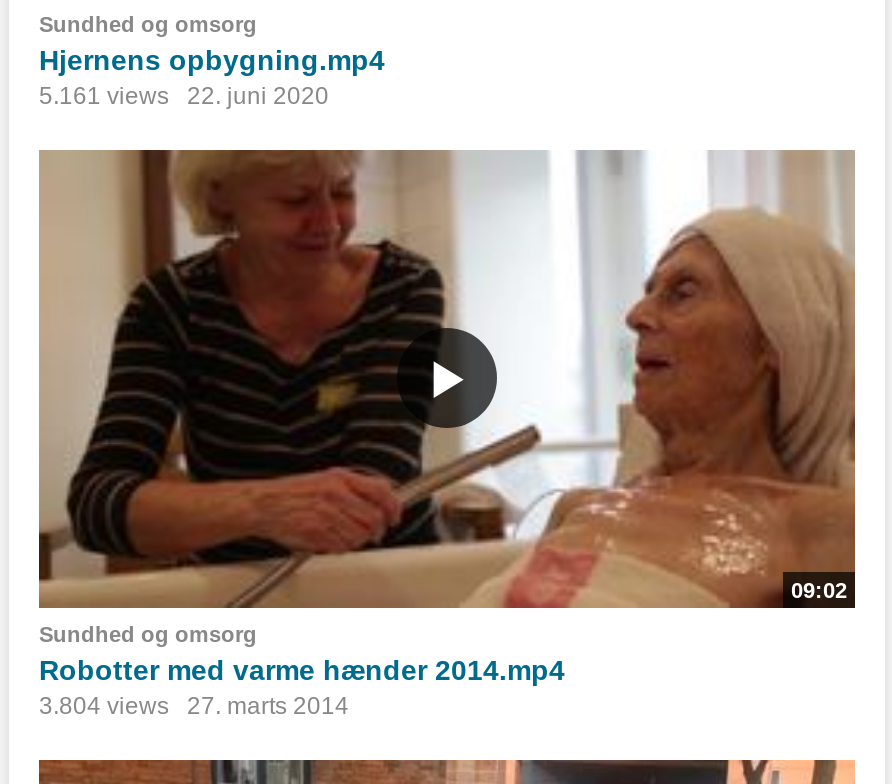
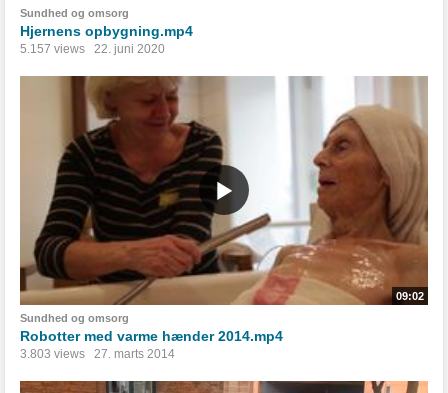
- 5.161 views 22. juni 2020
+ 5.157 views 22. juni 2020

- 3.804 views 27. marts 2014
+ 3.803 views 27. marts 2014
